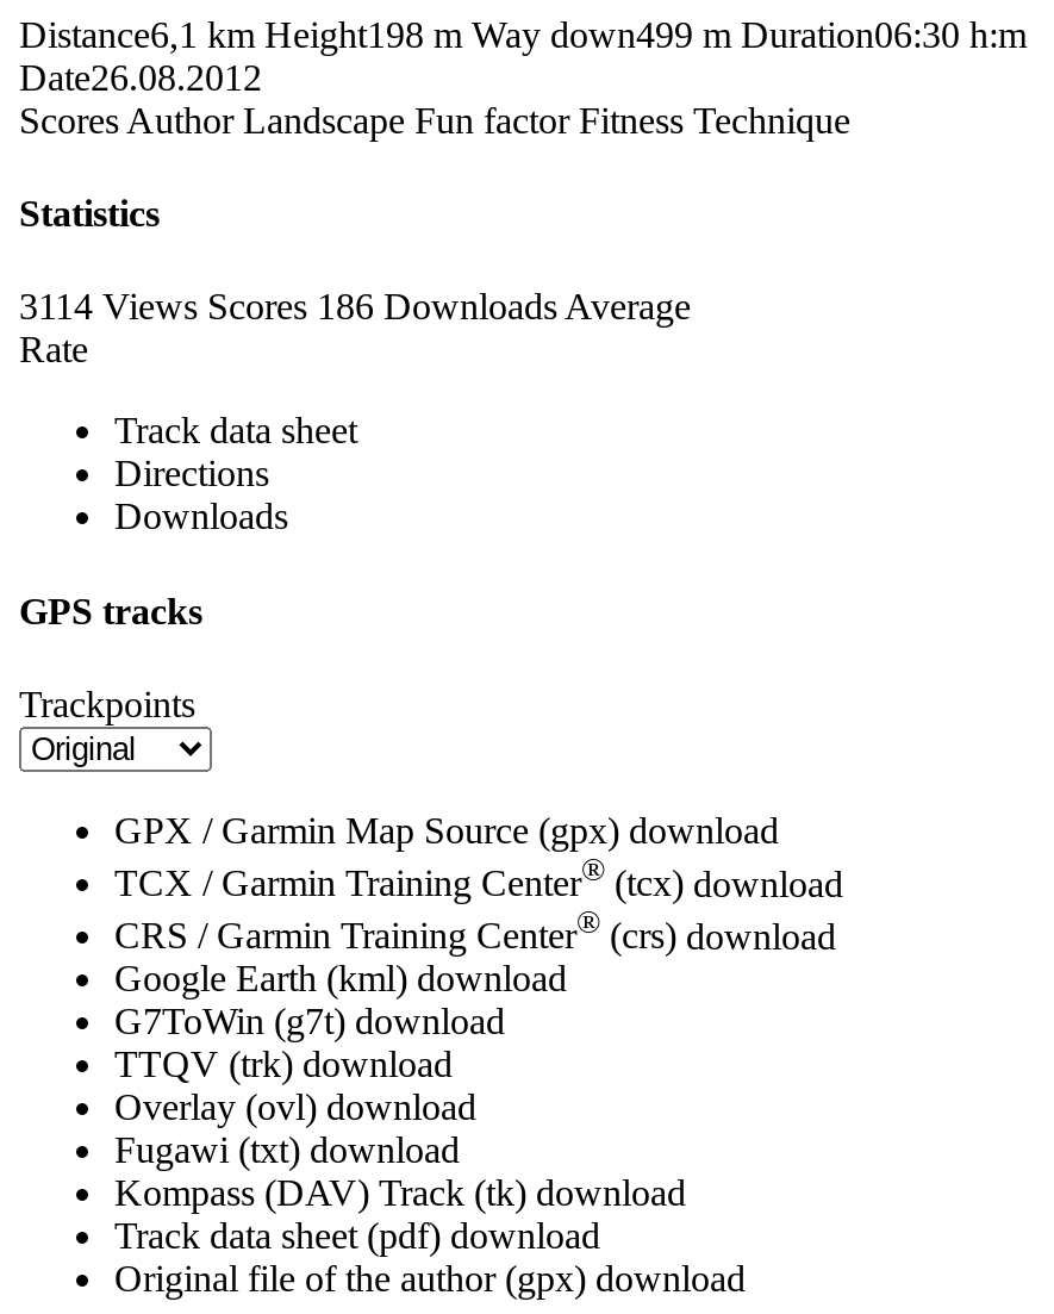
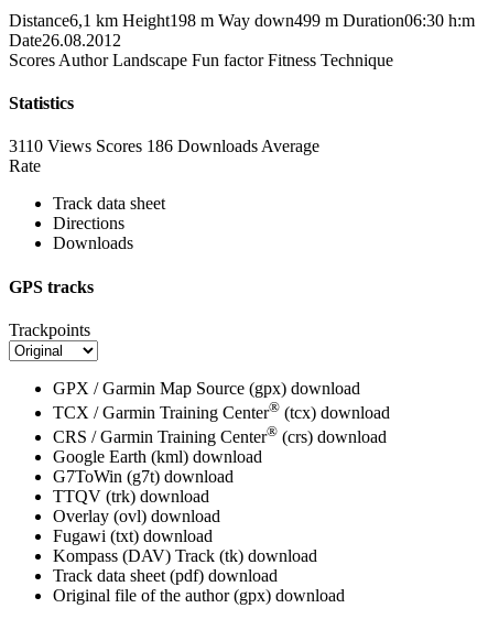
- 3114 Views Scores 186 Downloads Average
+ 3110 Views Scores 186 Downloads Average
